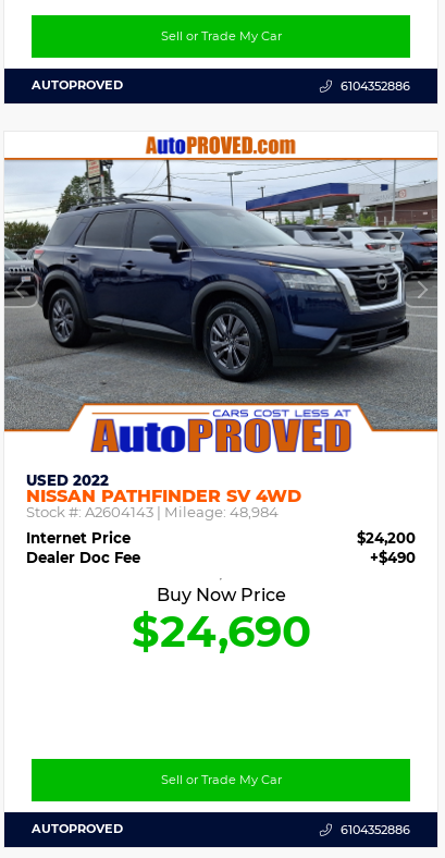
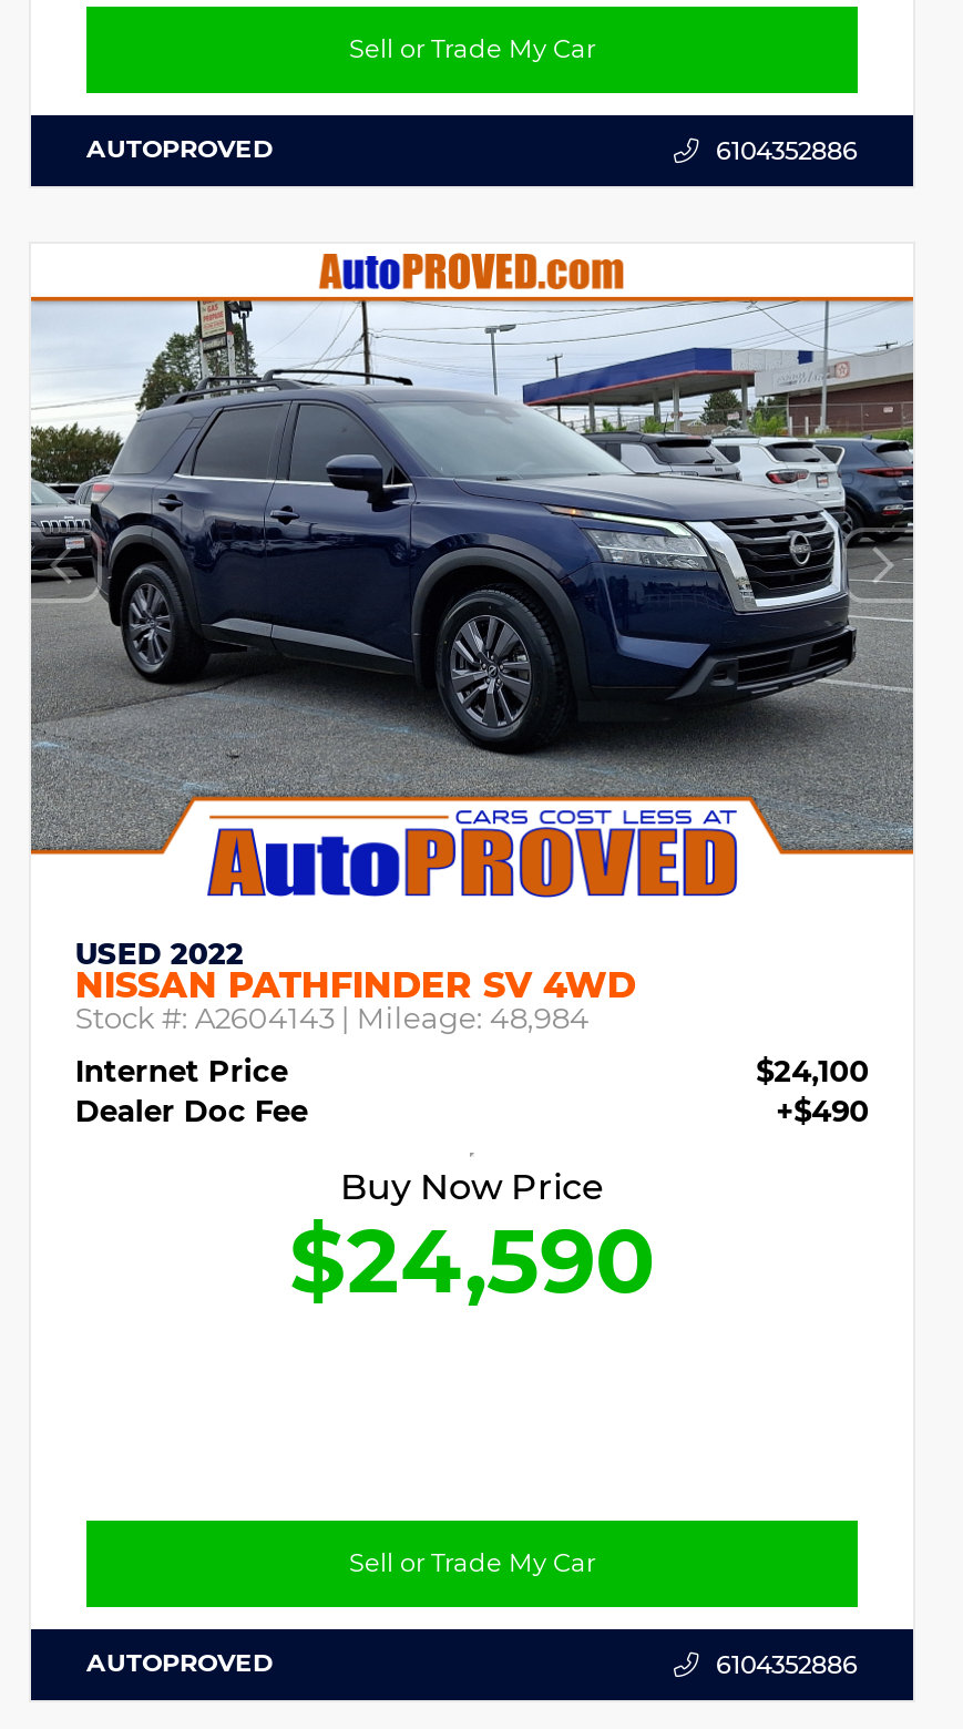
- $24,200
+ $24,100

- $24,690
+ $24,590
